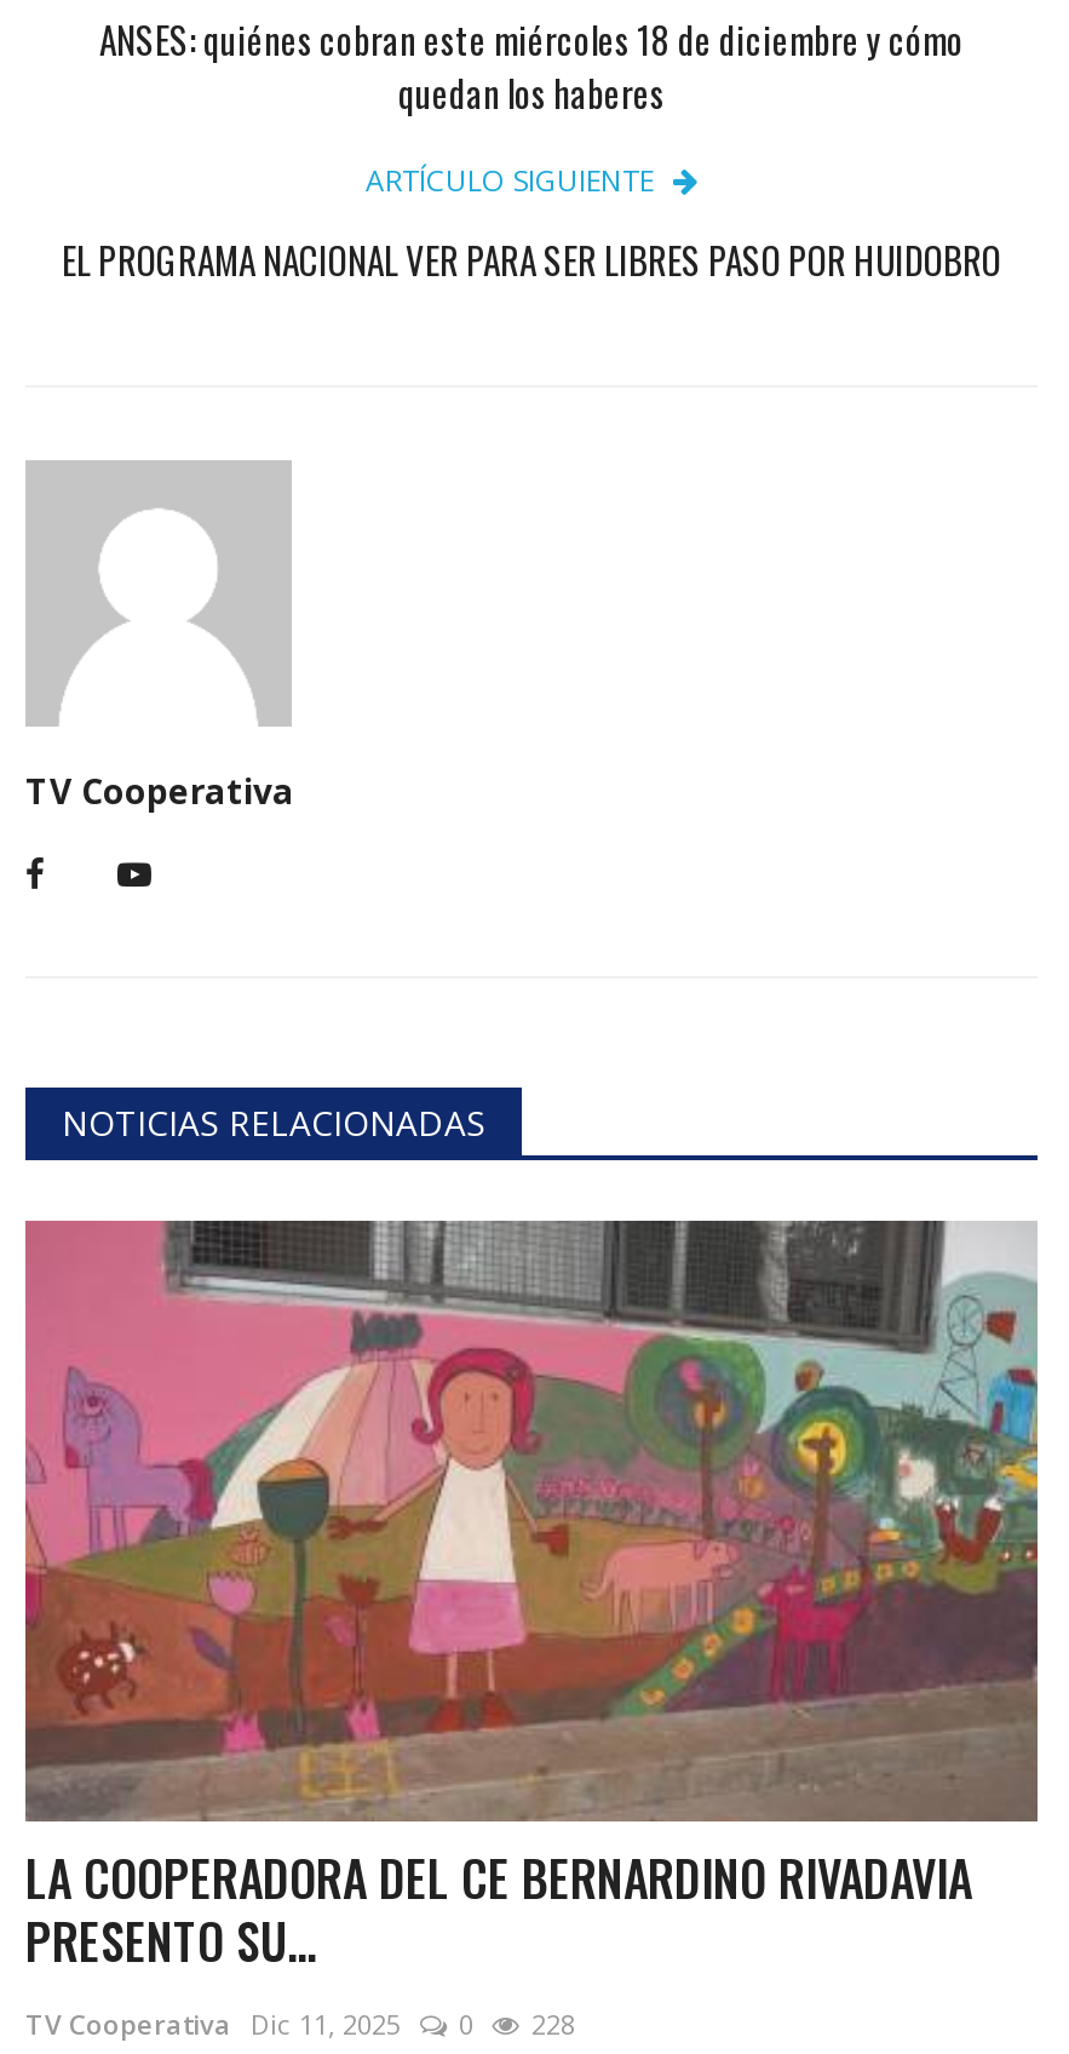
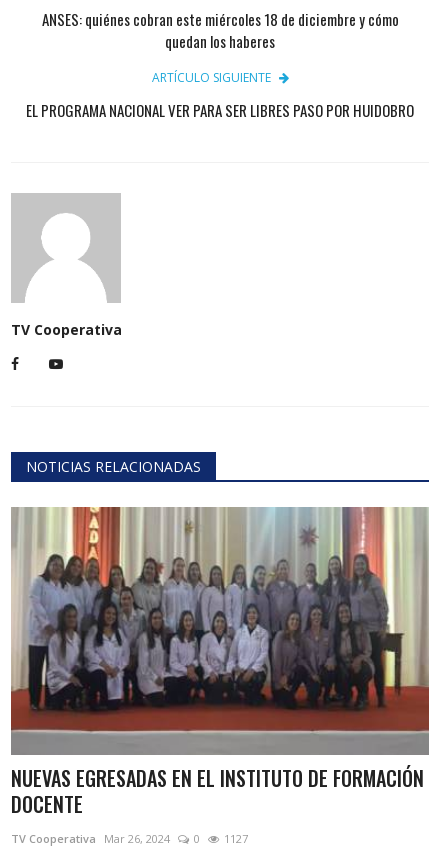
- [image]
- LA COOPERADORA DEL CE BERNARDINO RIVADAVIA
- PRESENTO SU...
- TV Cooperativa Dic 11, 2025
+ [image]
+ NUEVAS EGRESADAS EN EL INSTITUTO DE FORMACIÓN
+ DOCENTE
+ TV Cooperativa Mar 26, 2024

- 228
+ 1127
